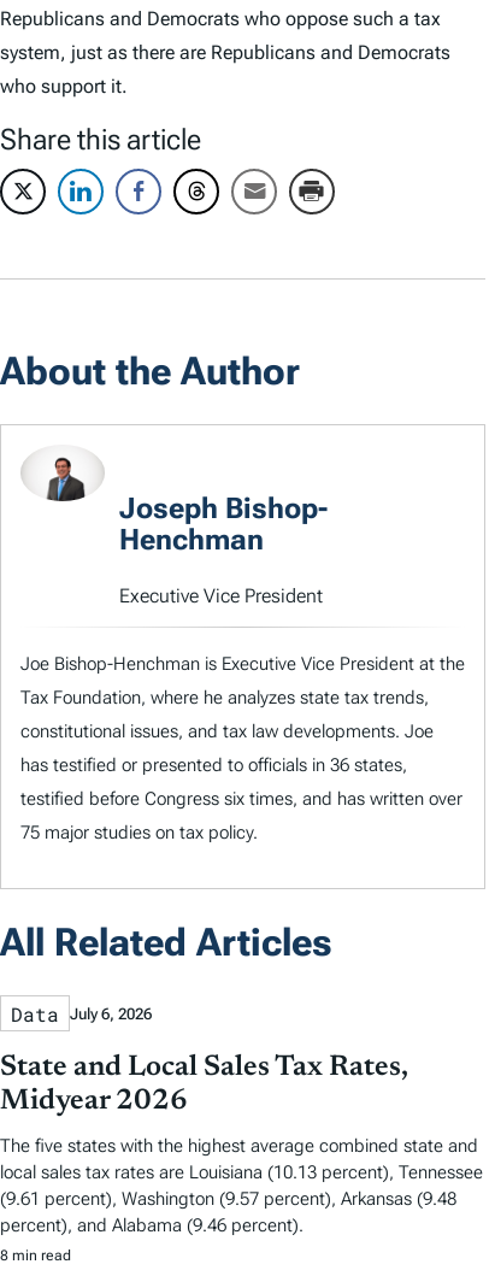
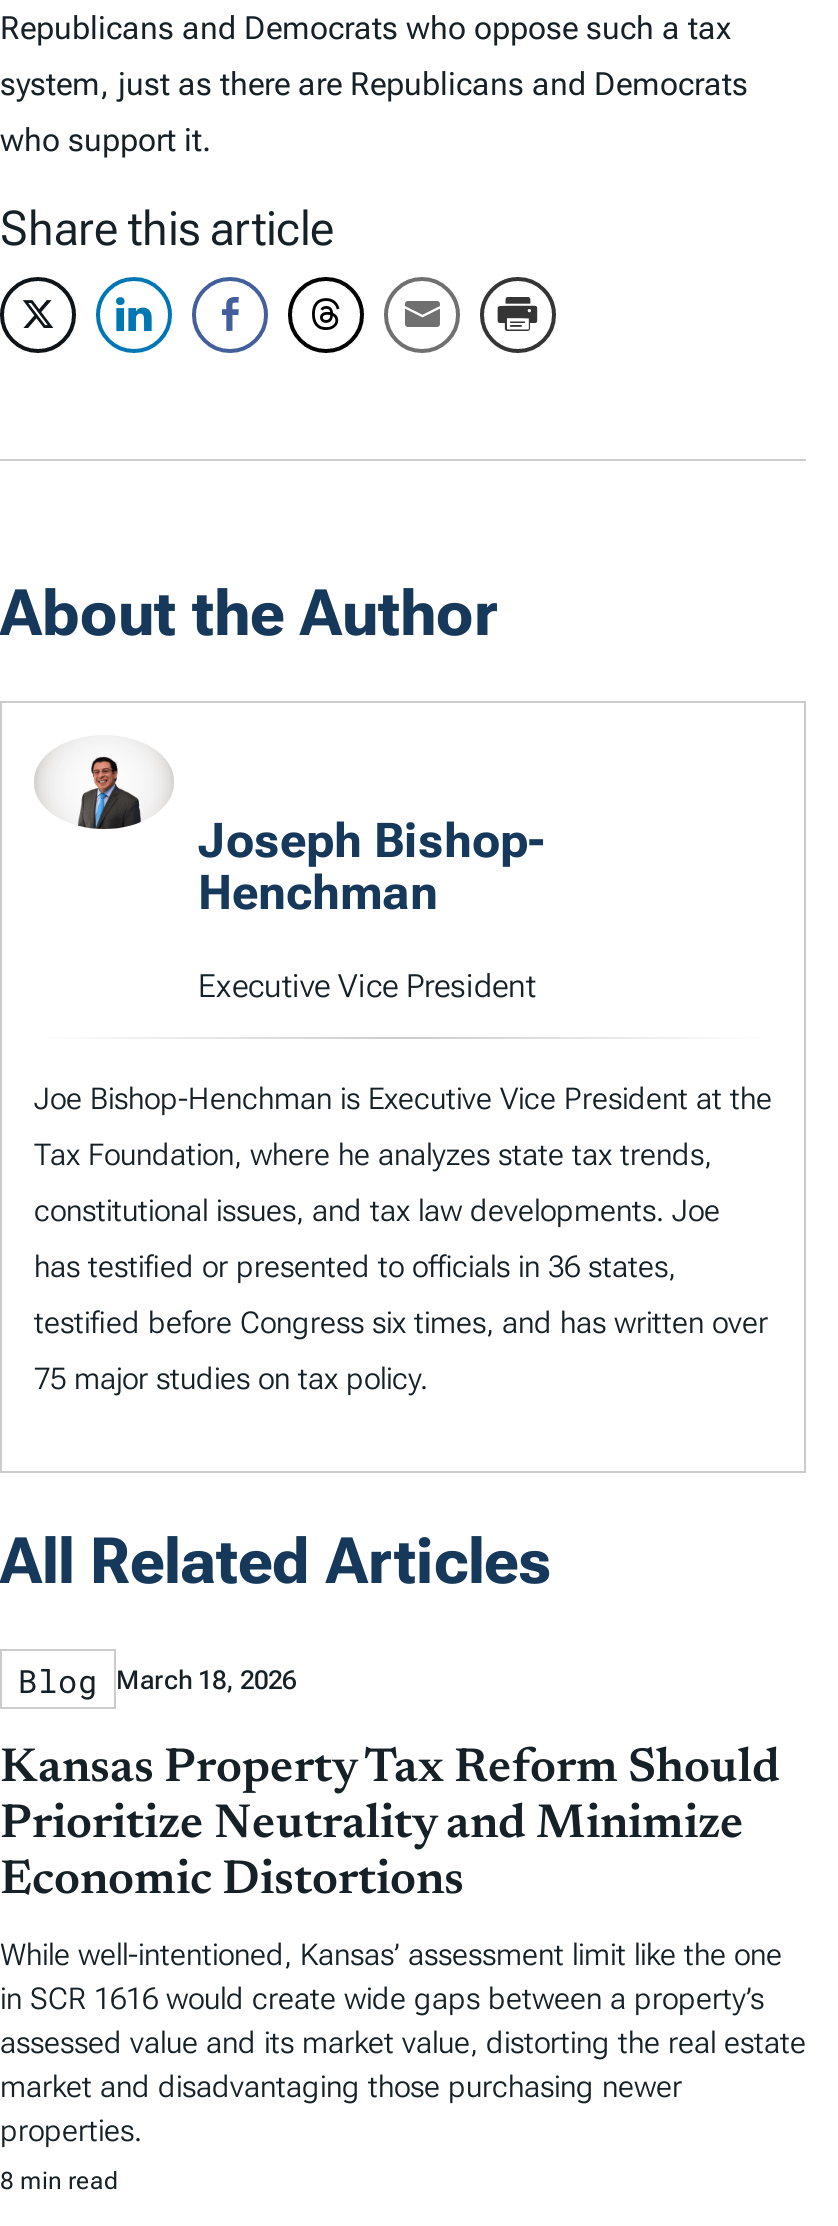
- Data July 6, 2026
+ Blog March 18, 2026

- State and Local Sales Tax Rates,
- Midyear 2026
+ Kansas Property Tax Reform Should
+ Prioritize Neutrality and Minimize
+ Economic Distortions

- The five states with the highest average combined state and
- local sales tax rates are Louisiana (10.13 percent), Tennessee
- (9.61 percent), Washington (9.57 percent), Arkansas (9.48
- percent), and Alabama (9.46 percent).
+ While well-intentioned, Kansas’ assessment limit like the one
+ in SCR 1616 would create wide gaps between a property’s
+ assessed value and its market value, distorting the real estate
+ market and disadvantaging those purchasing newer
+ properties.
